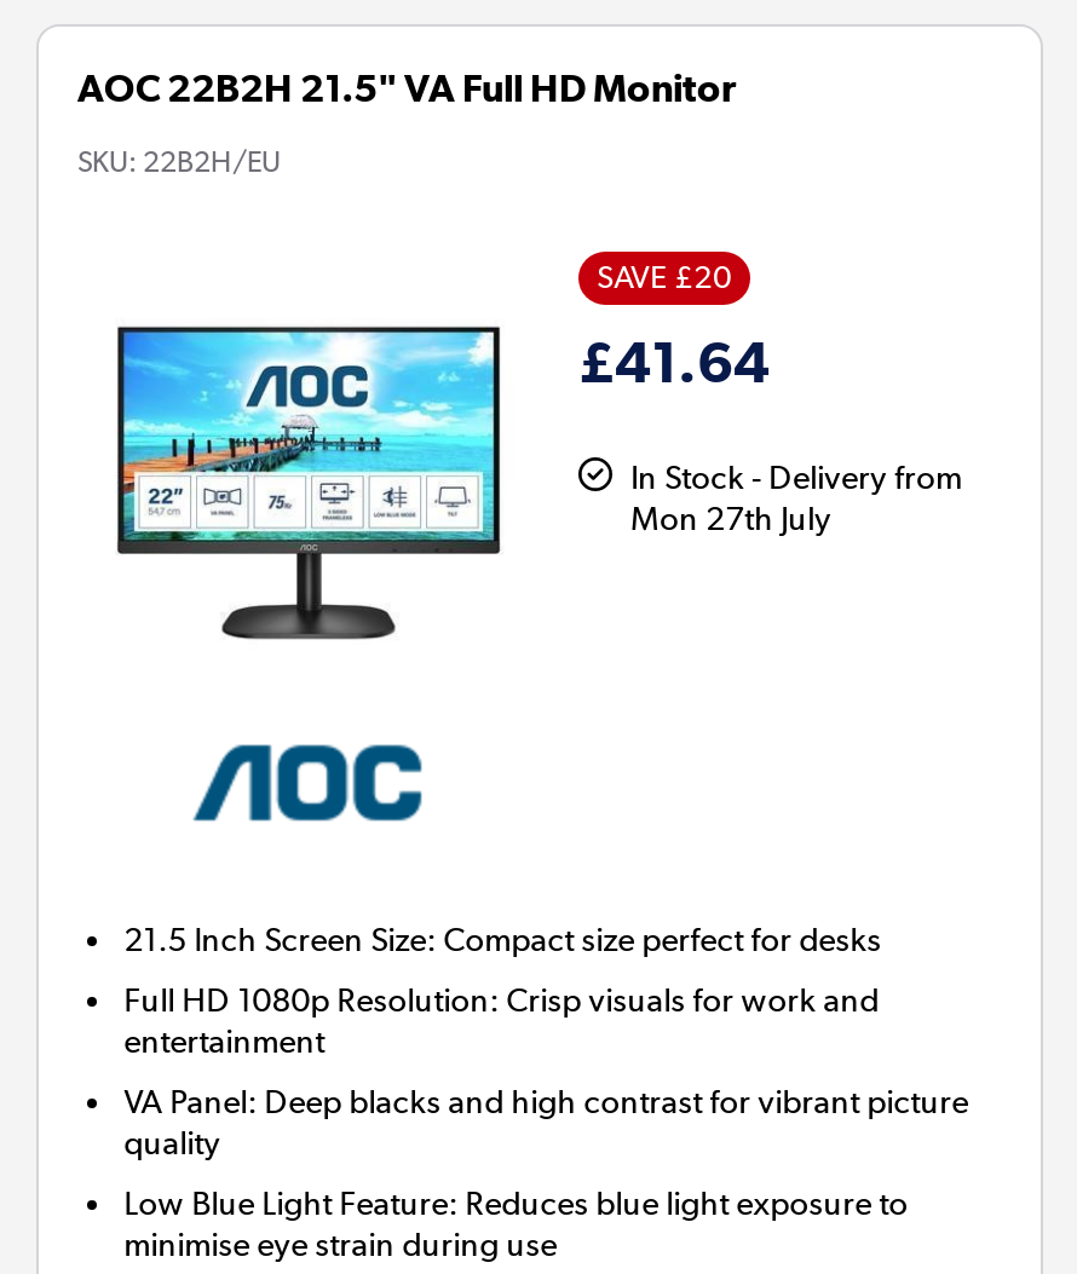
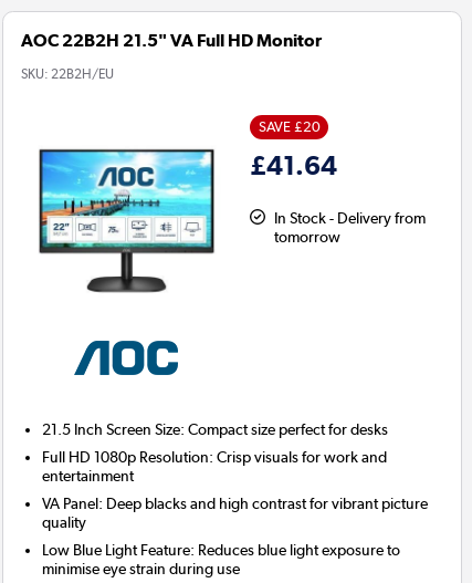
- Mon 27th July
+ tomorrow
